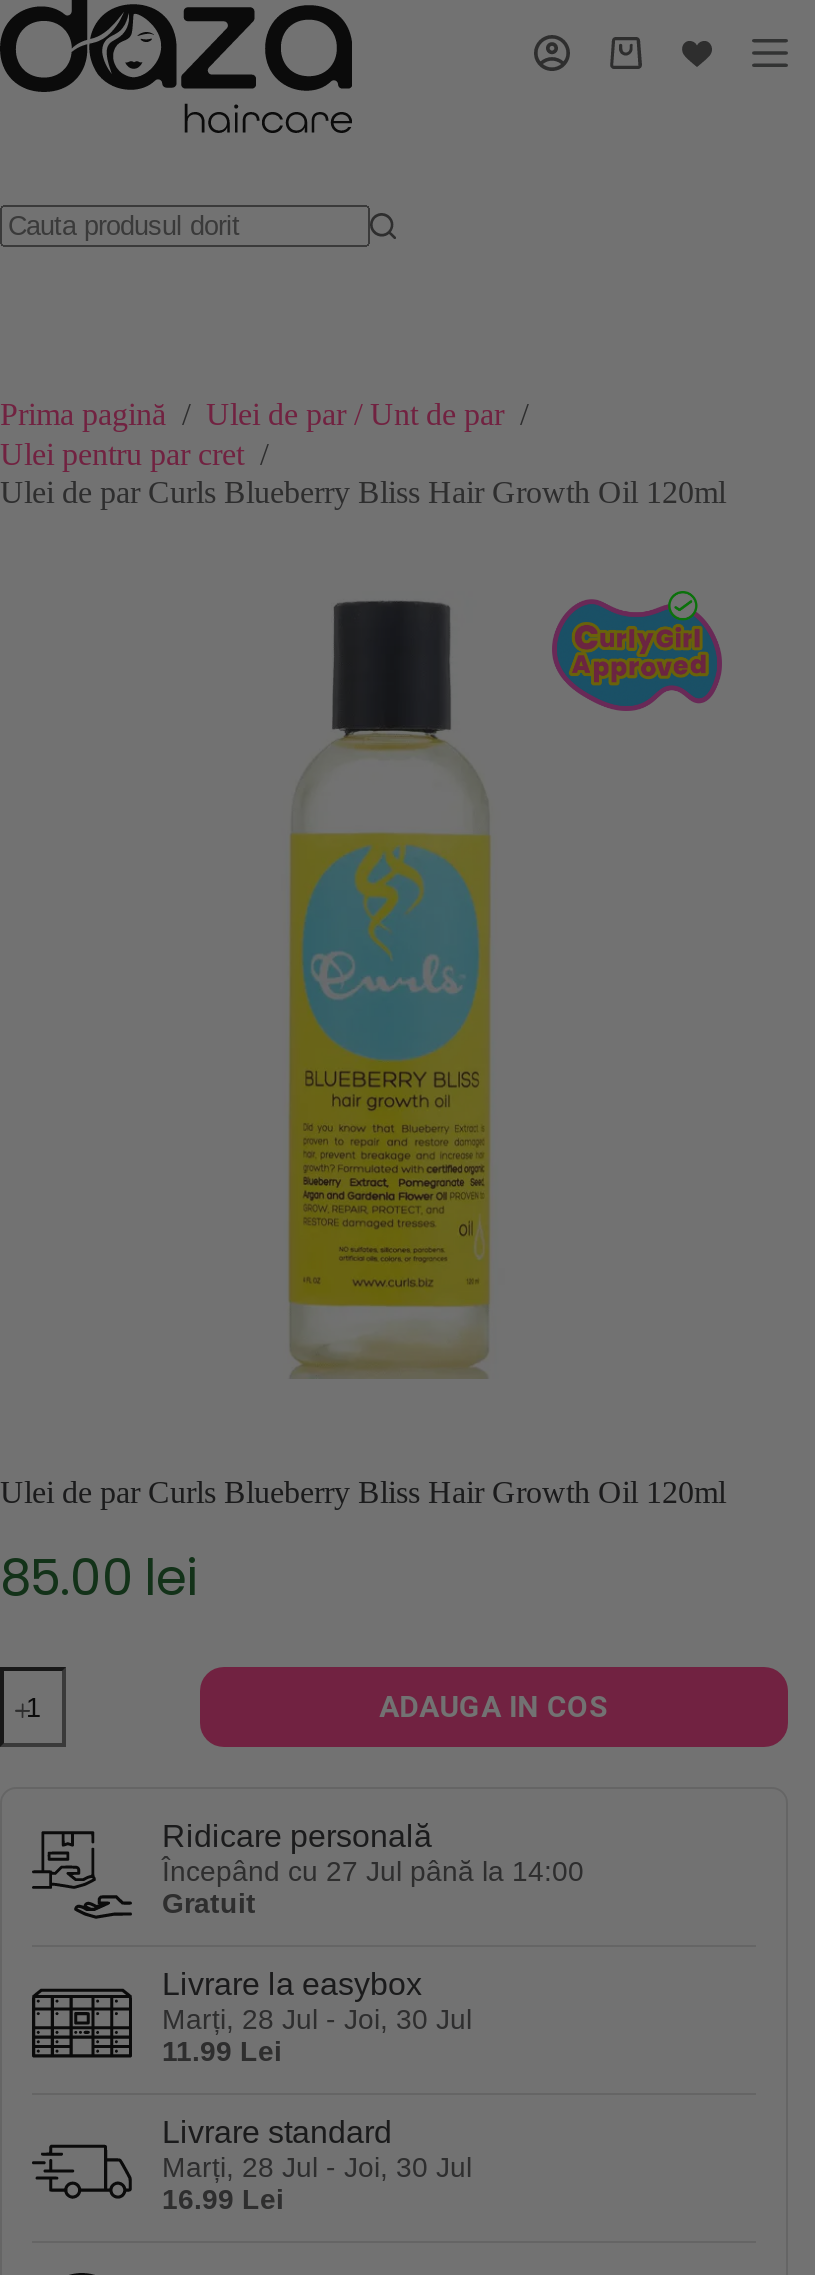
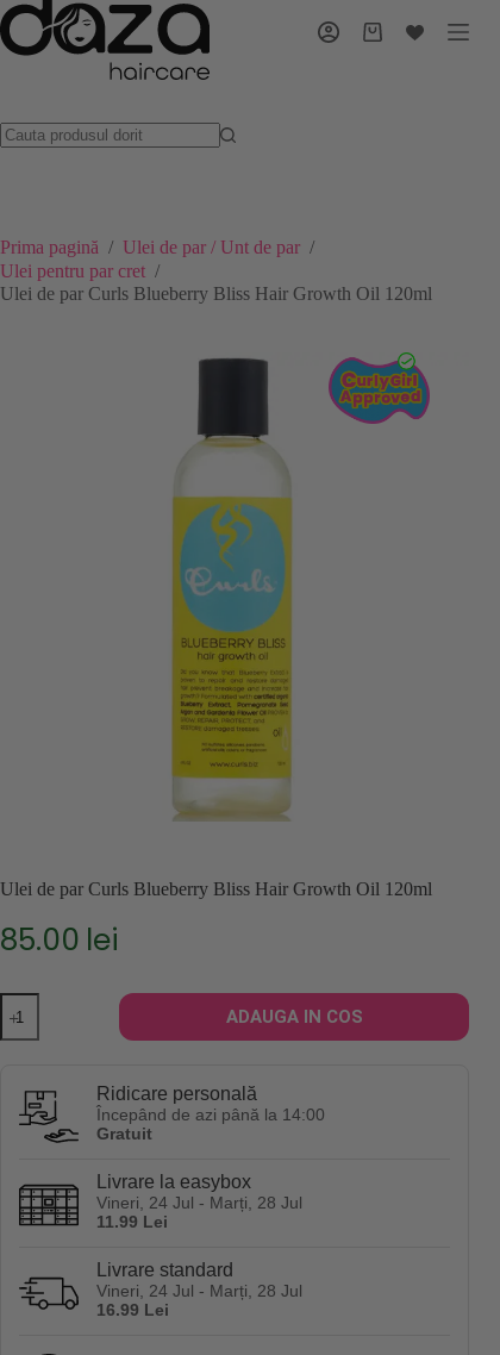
- Începând cu 27 Jul până la 14:00
+ Începând de azi până la 14:00

- Marți, 28 Jul - Joi, 30 Jul
+ Vineri, 24 Jul - Marți, 28 Jul

- Marți, 28 Jul - Joi, 30 Jul
+ Vineri, 24 Jul - Marți, 28 Jul
